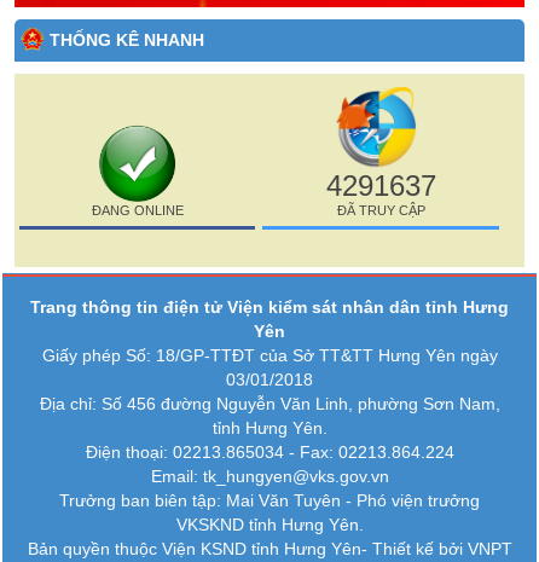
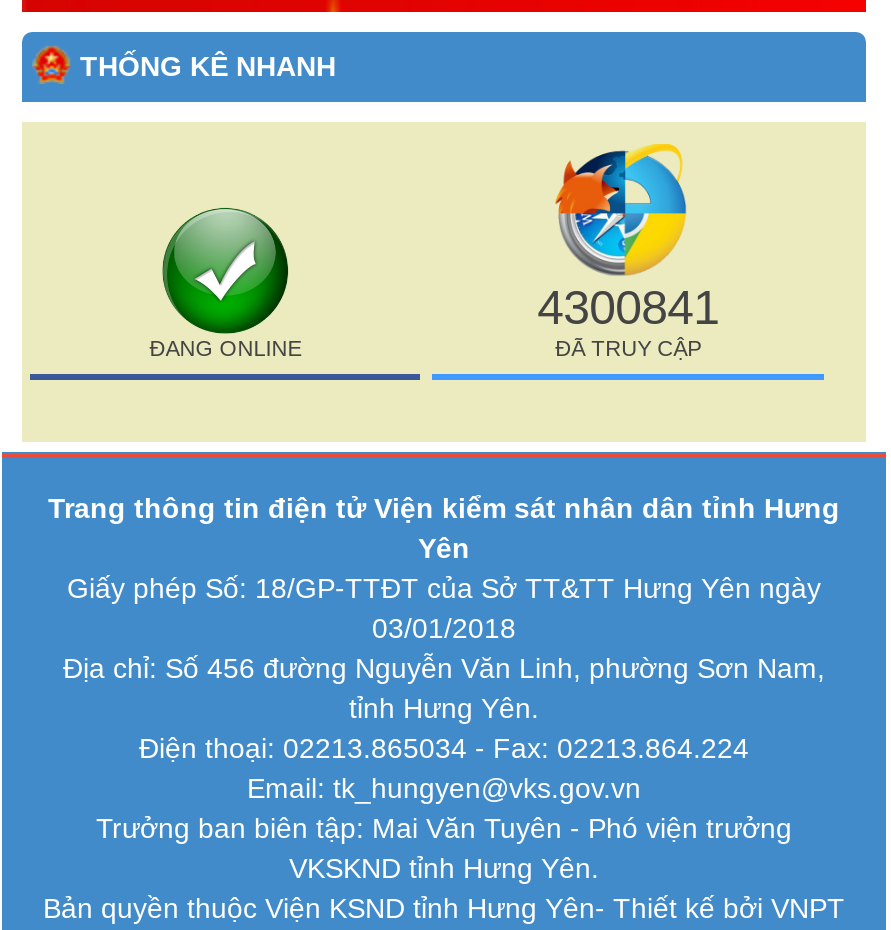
- 4291637
+ 4300841
